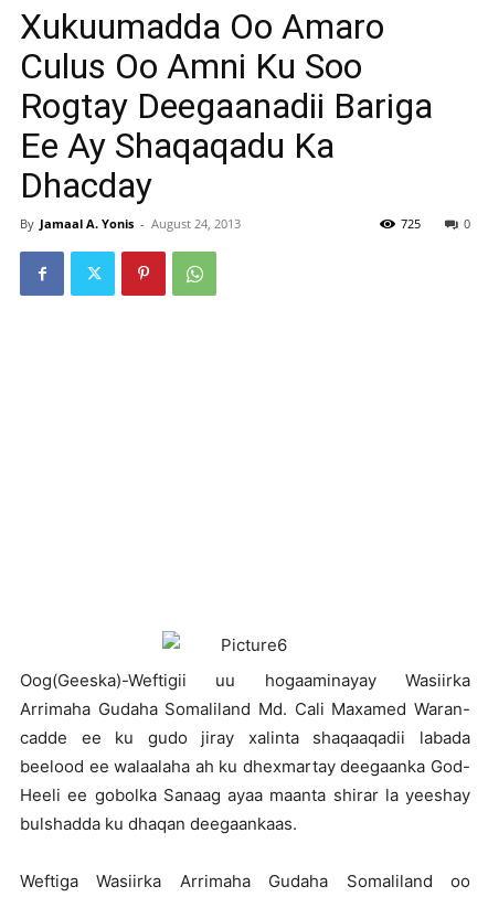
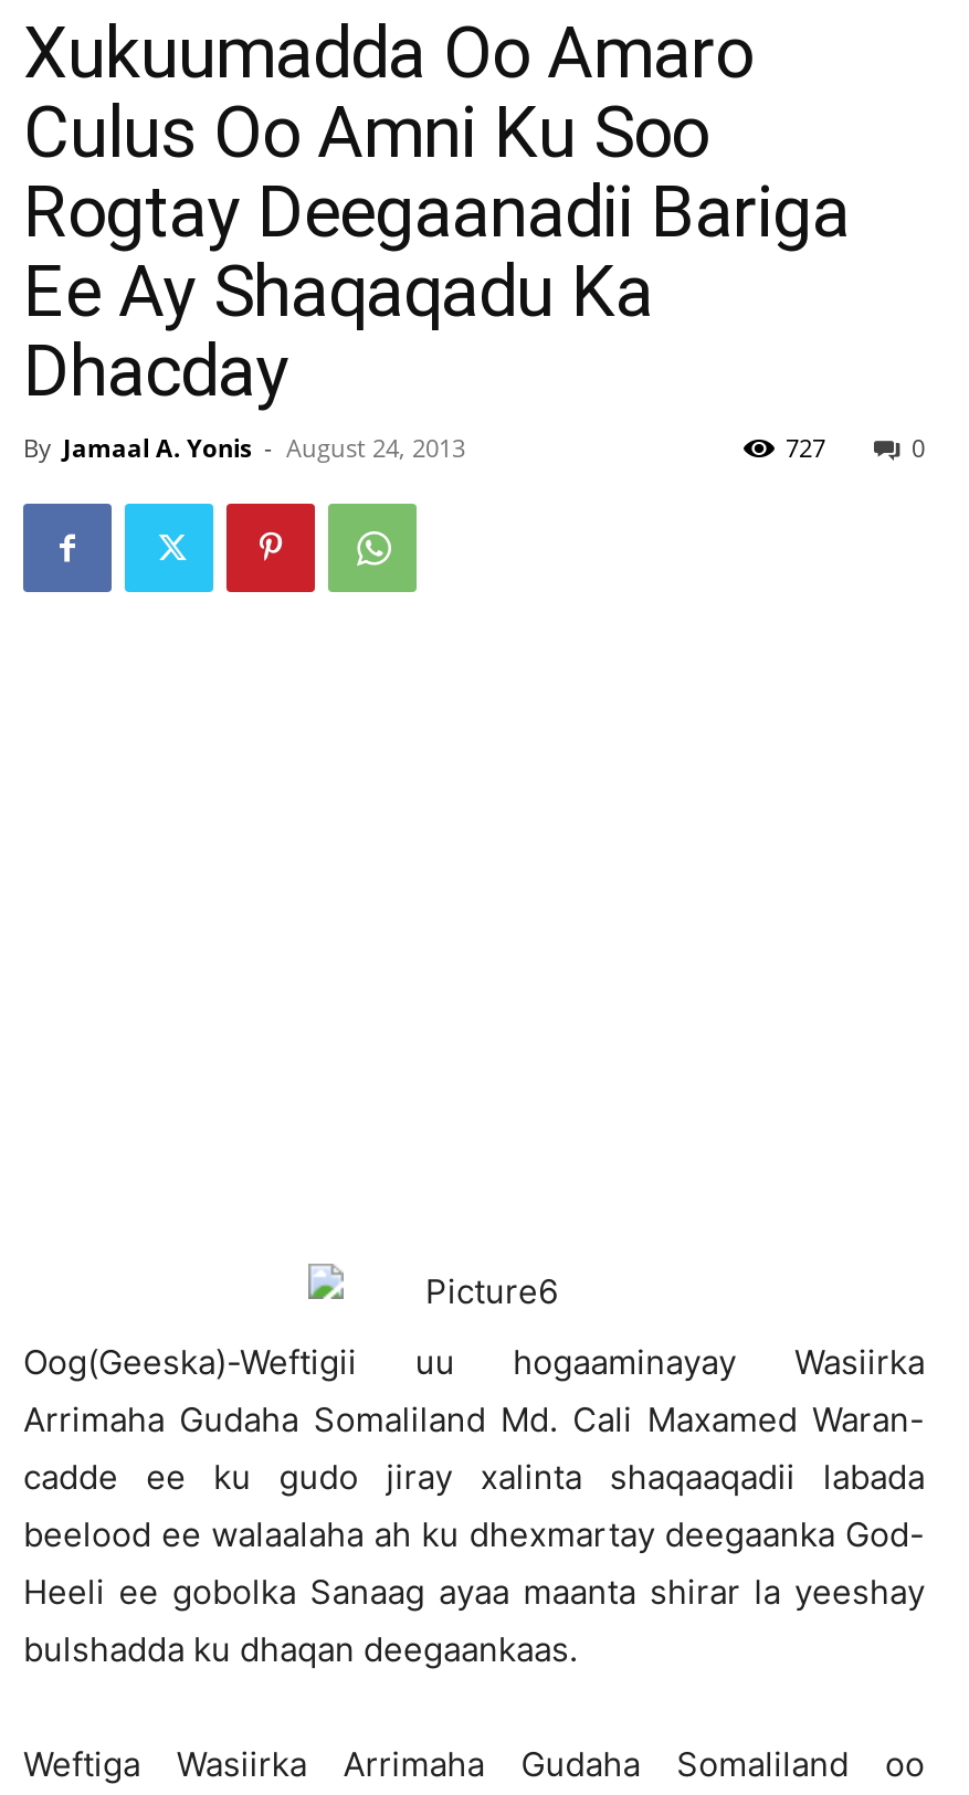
- 725
+ 727
